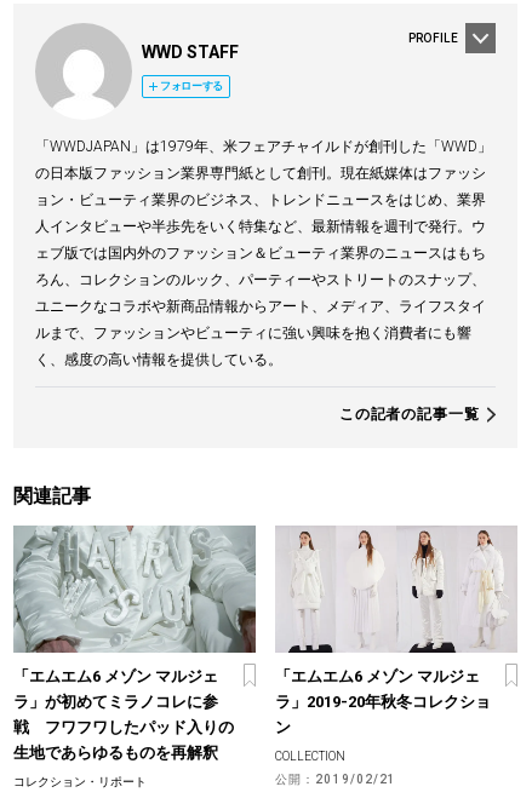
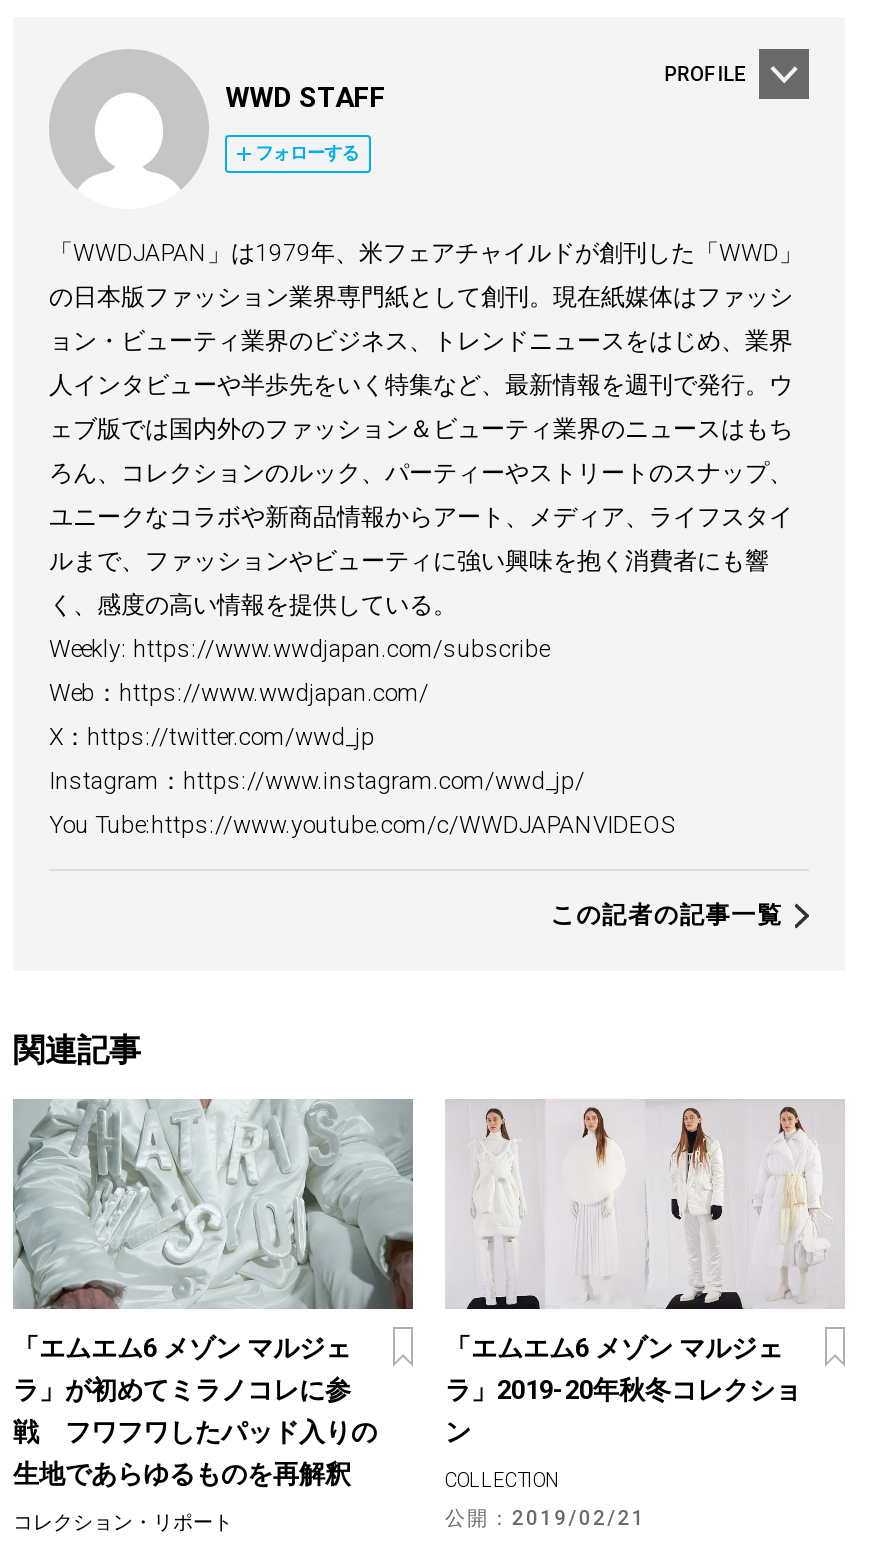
+ Weekly: https://www.wwdjapan.com/subscribe
+ Web：https://www.wwdjapan.com/
+ X：https://twitter.com/wwd_jp
+ Instagram：https://www.instagram.com/wwd_jp/
+ You Tube:https://www.youtube.com/c/WWDJAPANVIDEOS
